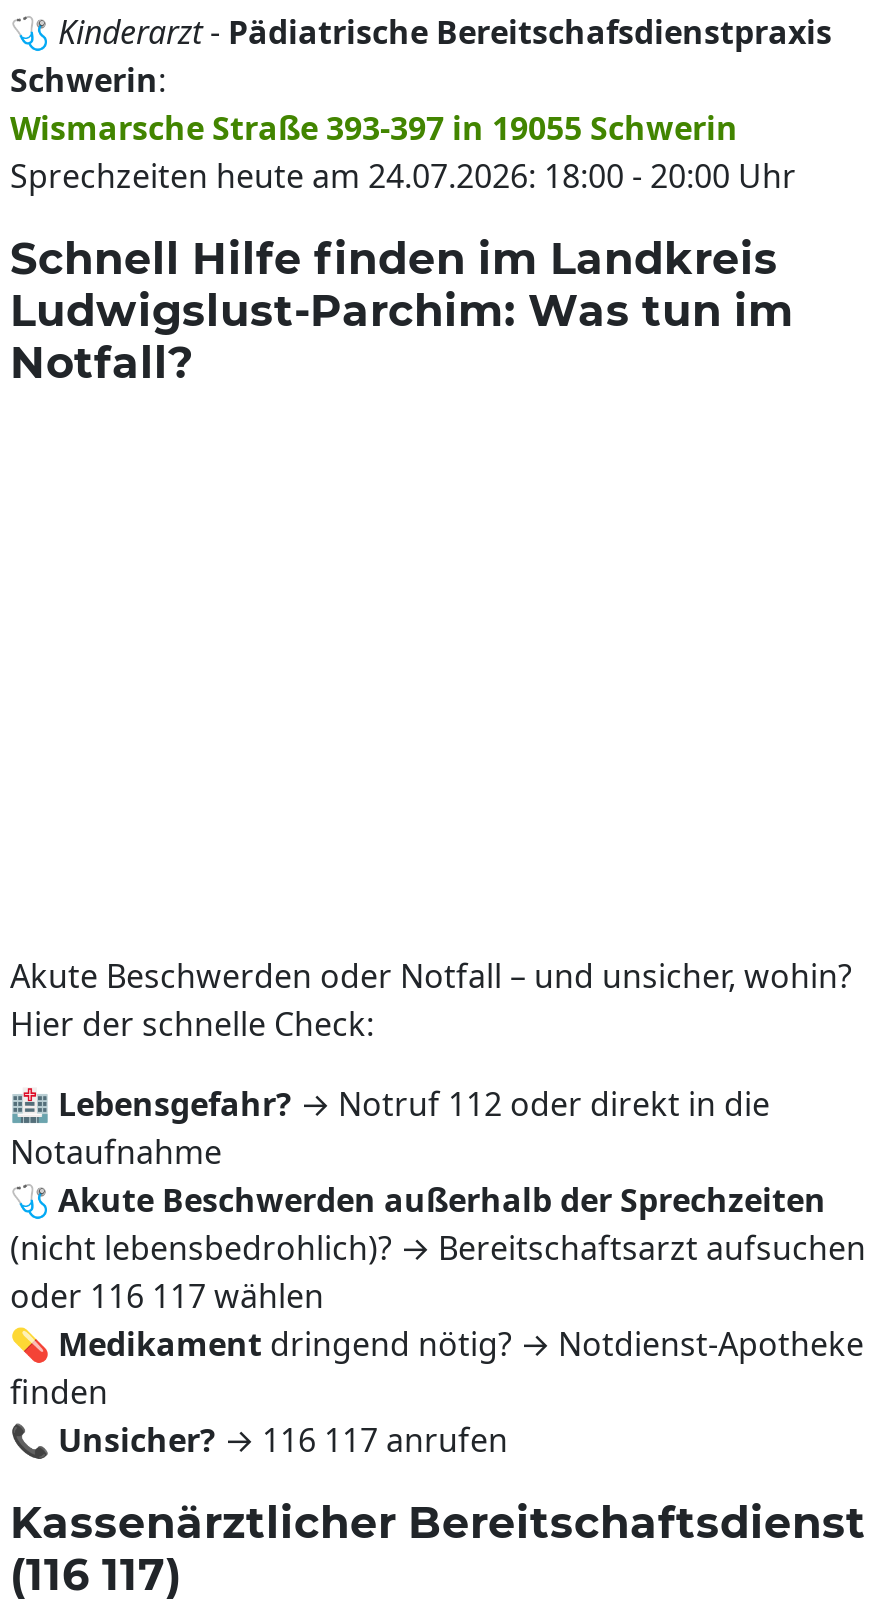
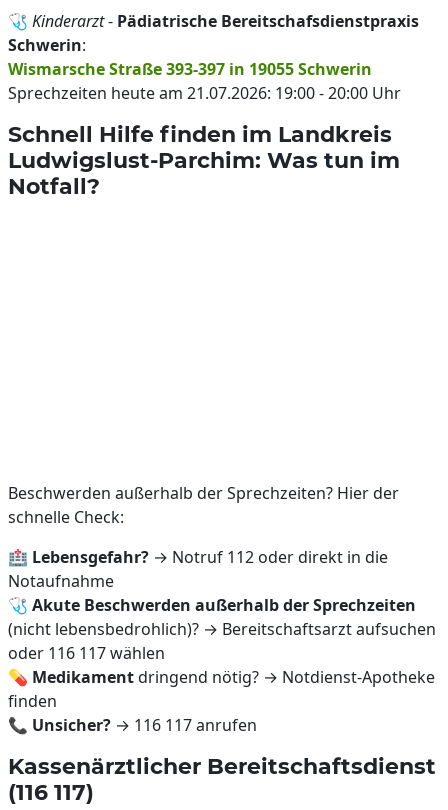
- Sprechzeiten heute am 24.07.2026: 18:00 - 20:00 Uhr
+ Sprechzeiten heute am 21.07.2026: 19:00 - 20:00 Uhr

- Akute Beschwerden oder Notfall – und unsicher, wohin?
- Hier der schnelle Check:
+ Beschwerden außerhalb der Sprechzeiten? Hier der
+ schnelle Check:
